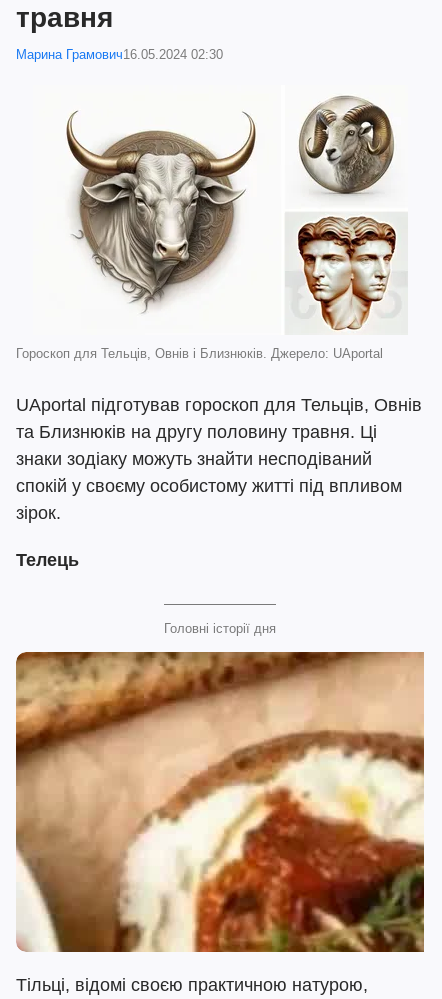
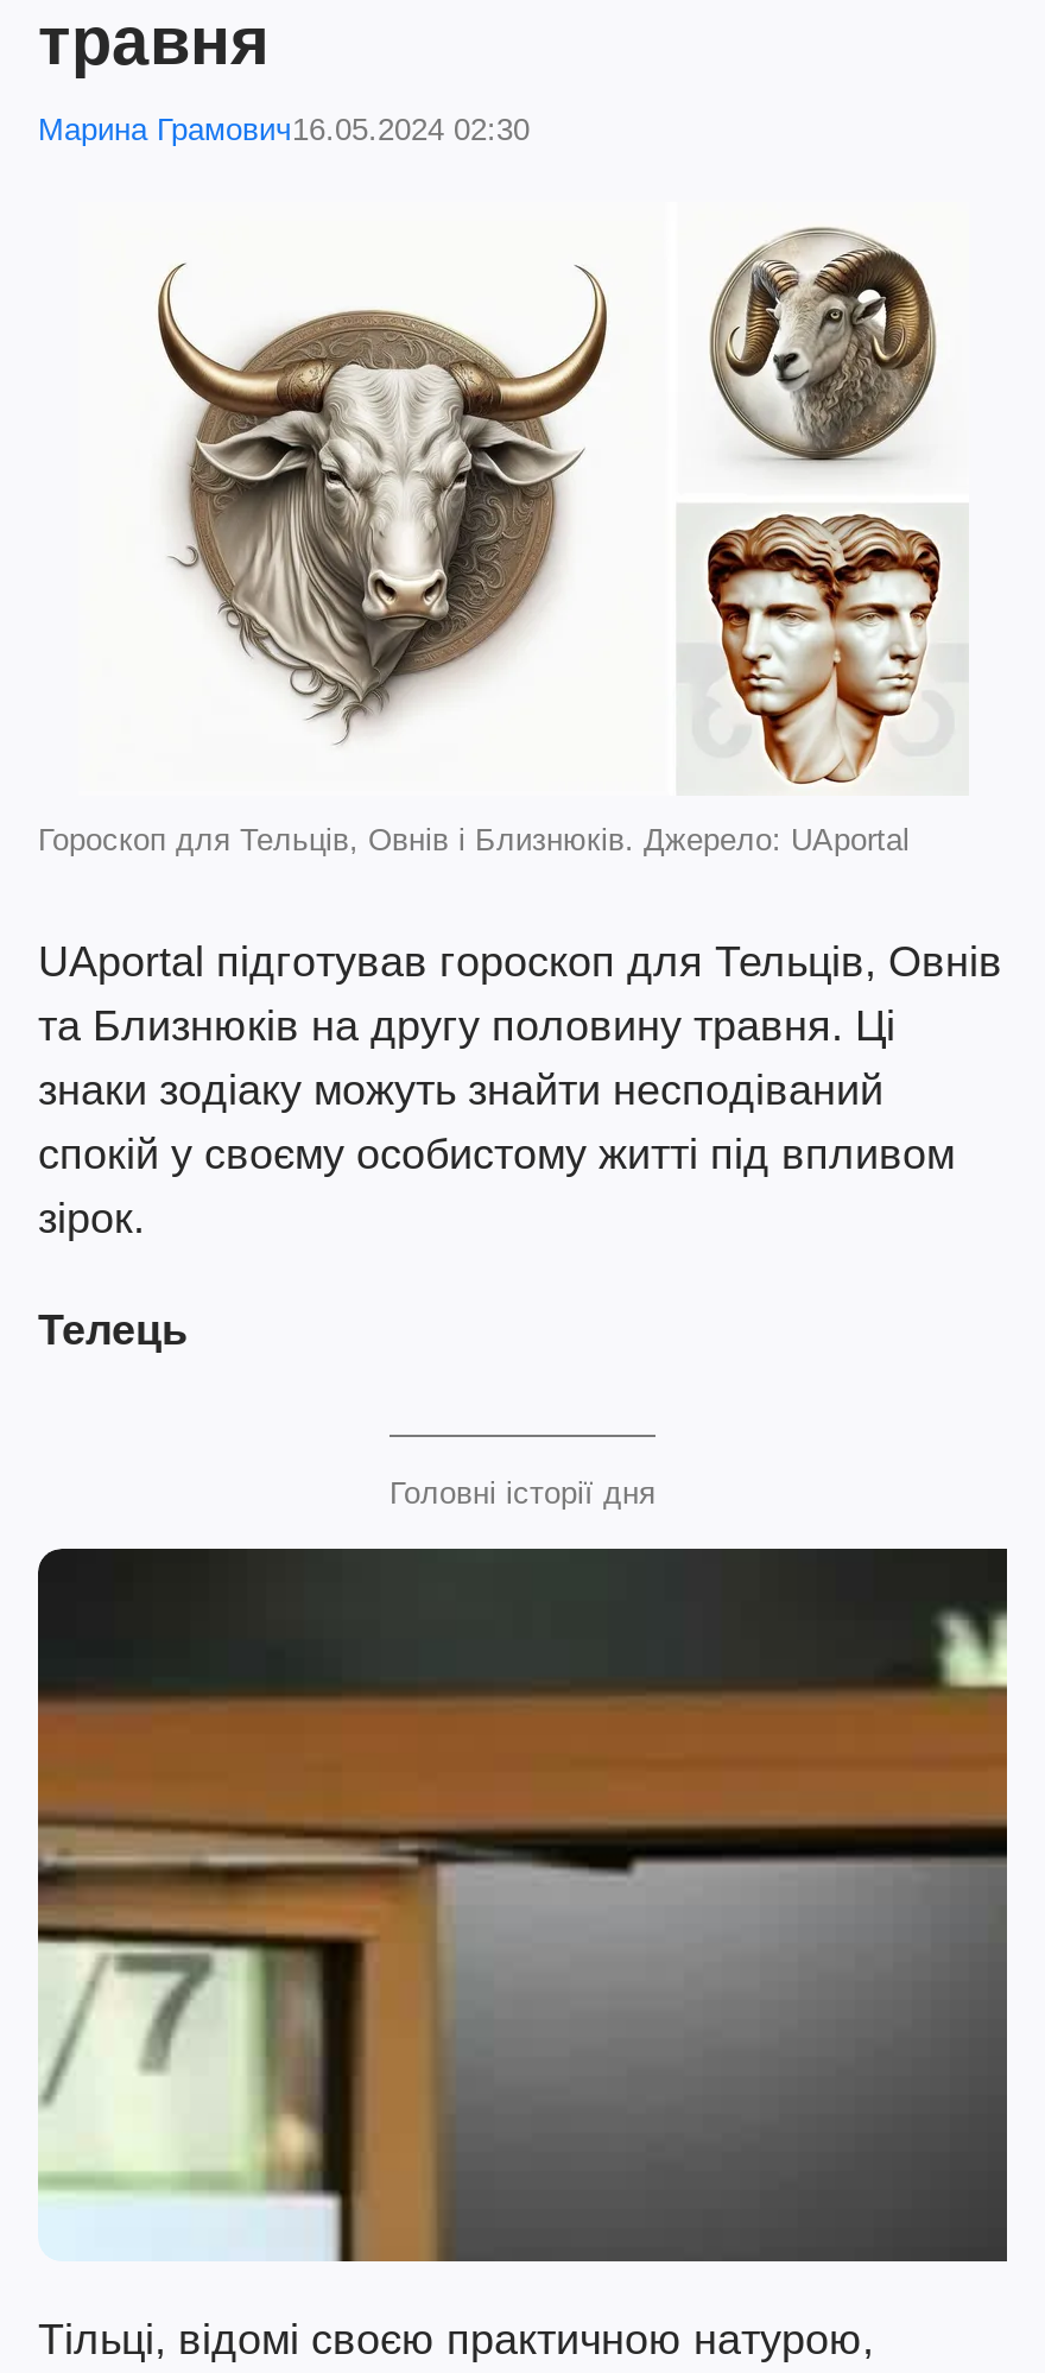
- [image]
+ [image]
